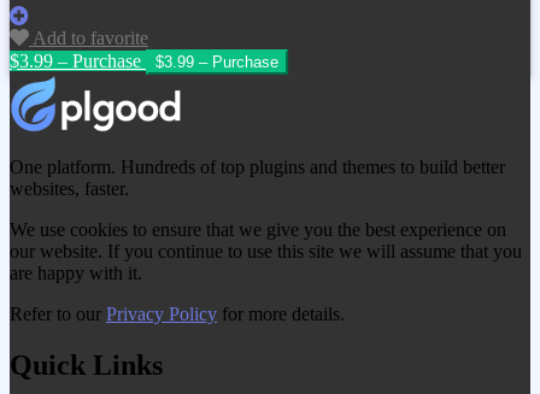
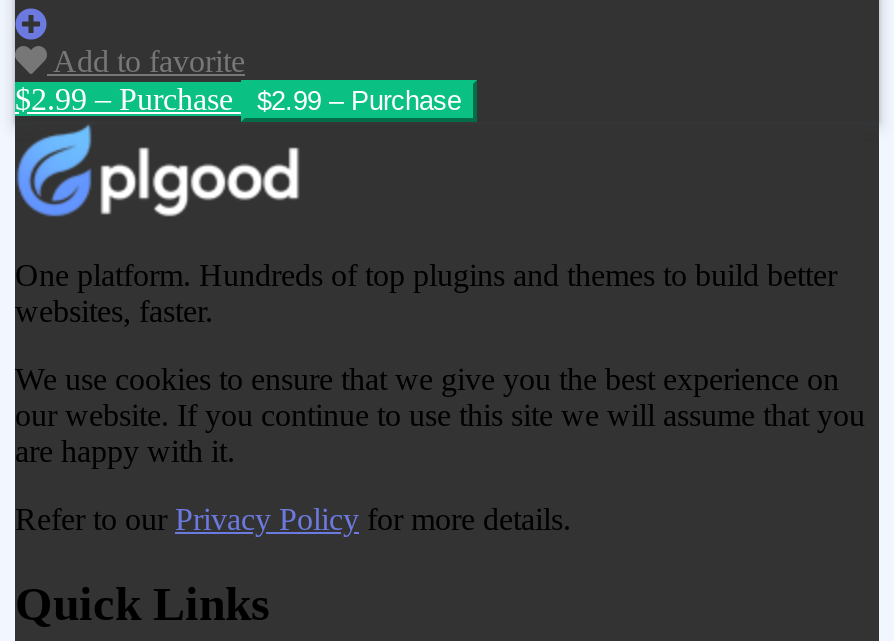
- $3.99 – Purchase
+ $2.99 – Purchase
